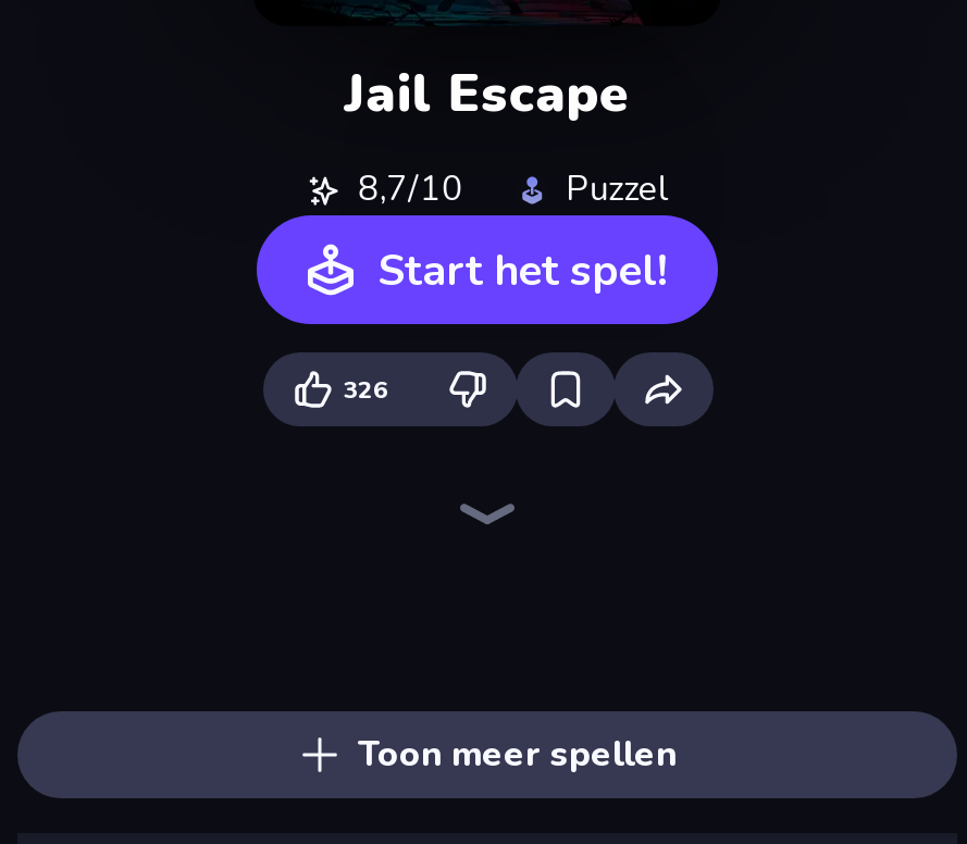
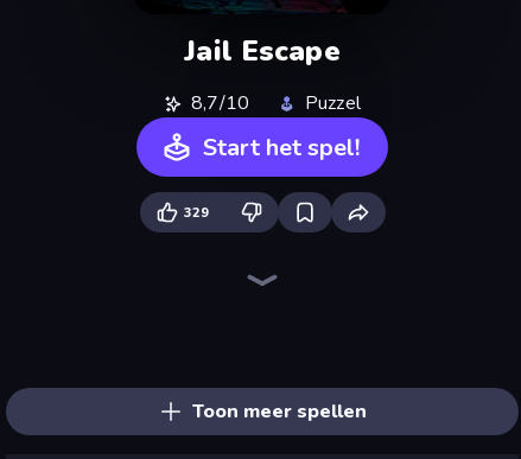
- 326
+ 329
